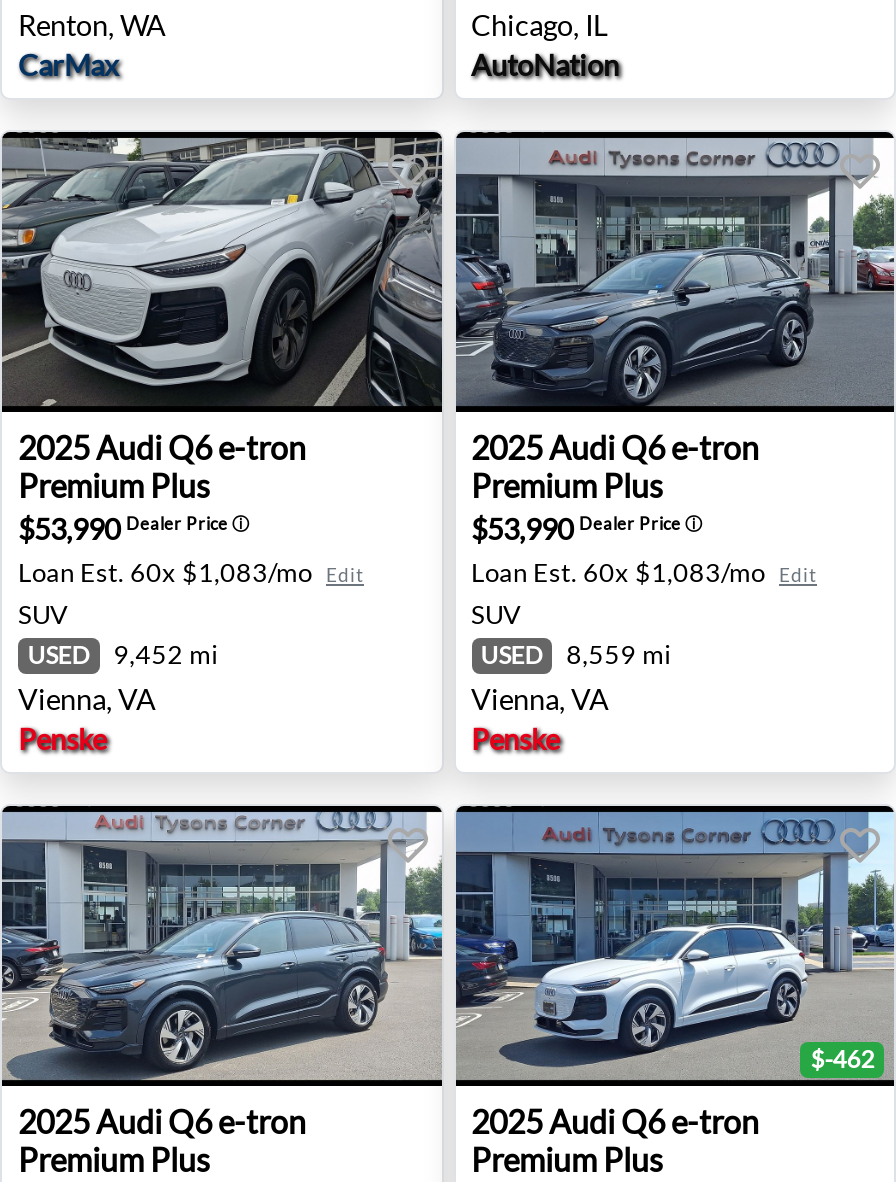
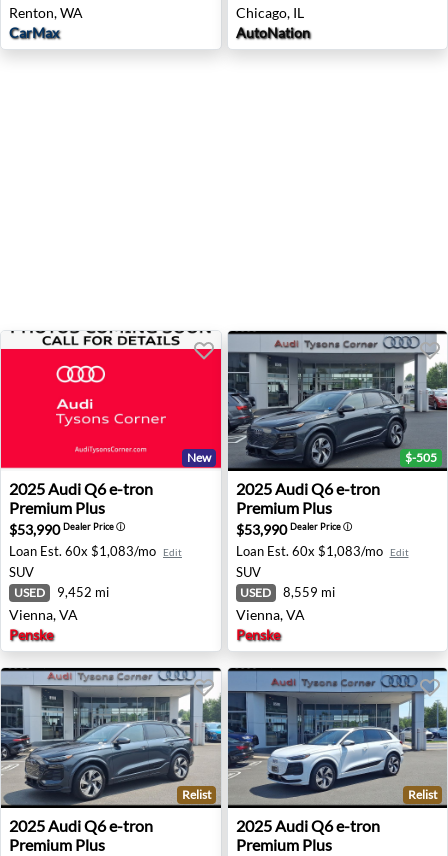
+ New

+ $-505

- [image]
+ [image]

+ Relist

- $-462
+ Relist
